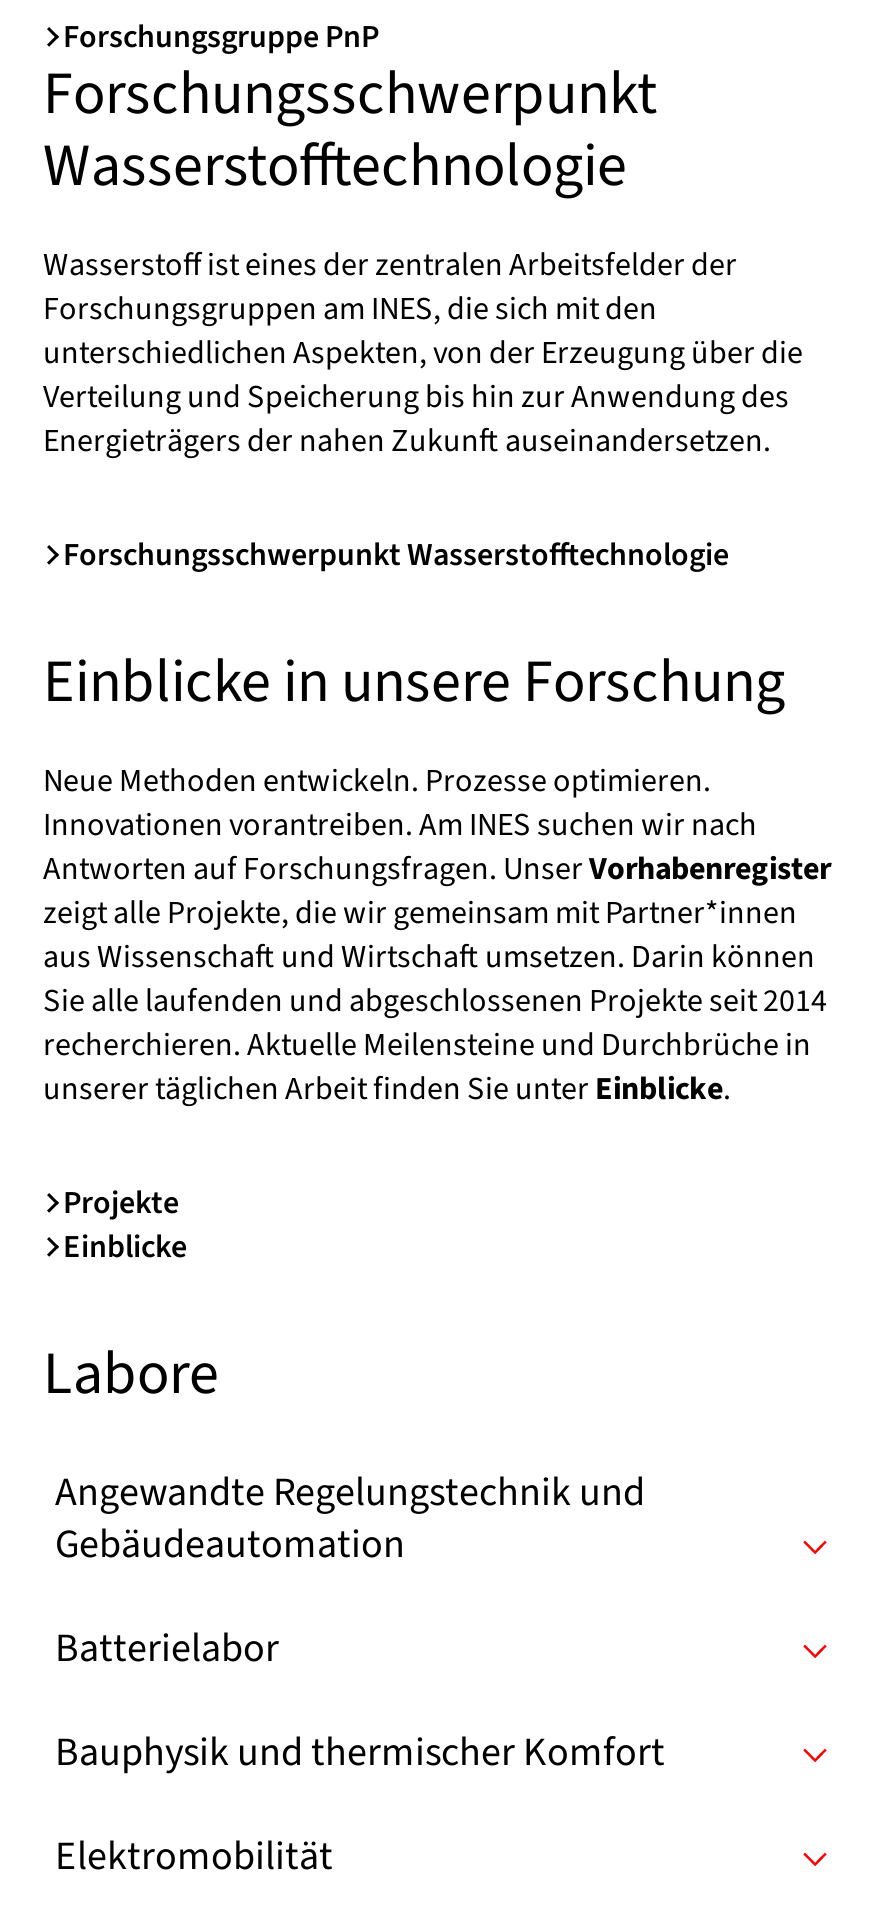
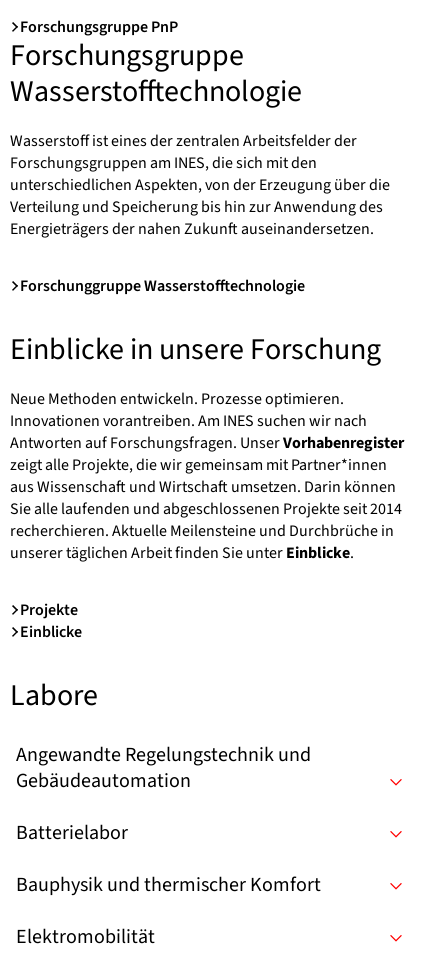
- Forschungsschwerpunkt
+ Forschungsgruppe

- Forschungsschwerpunkt Wasserstofftechnologie
+ Forschunggruppe Wasserstofftechnologie
